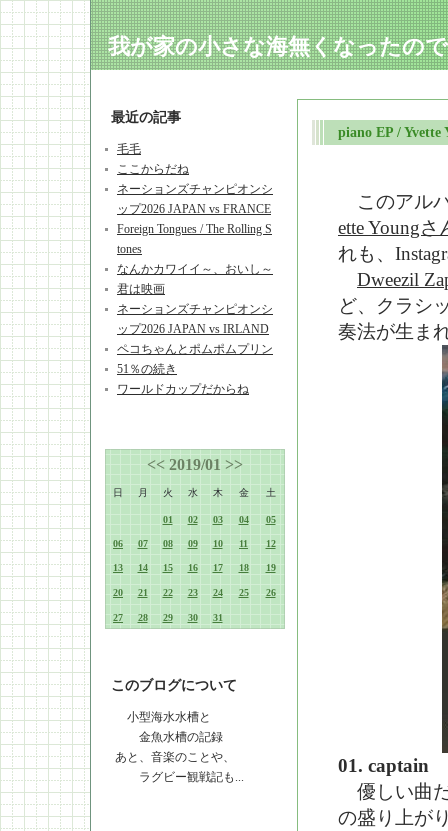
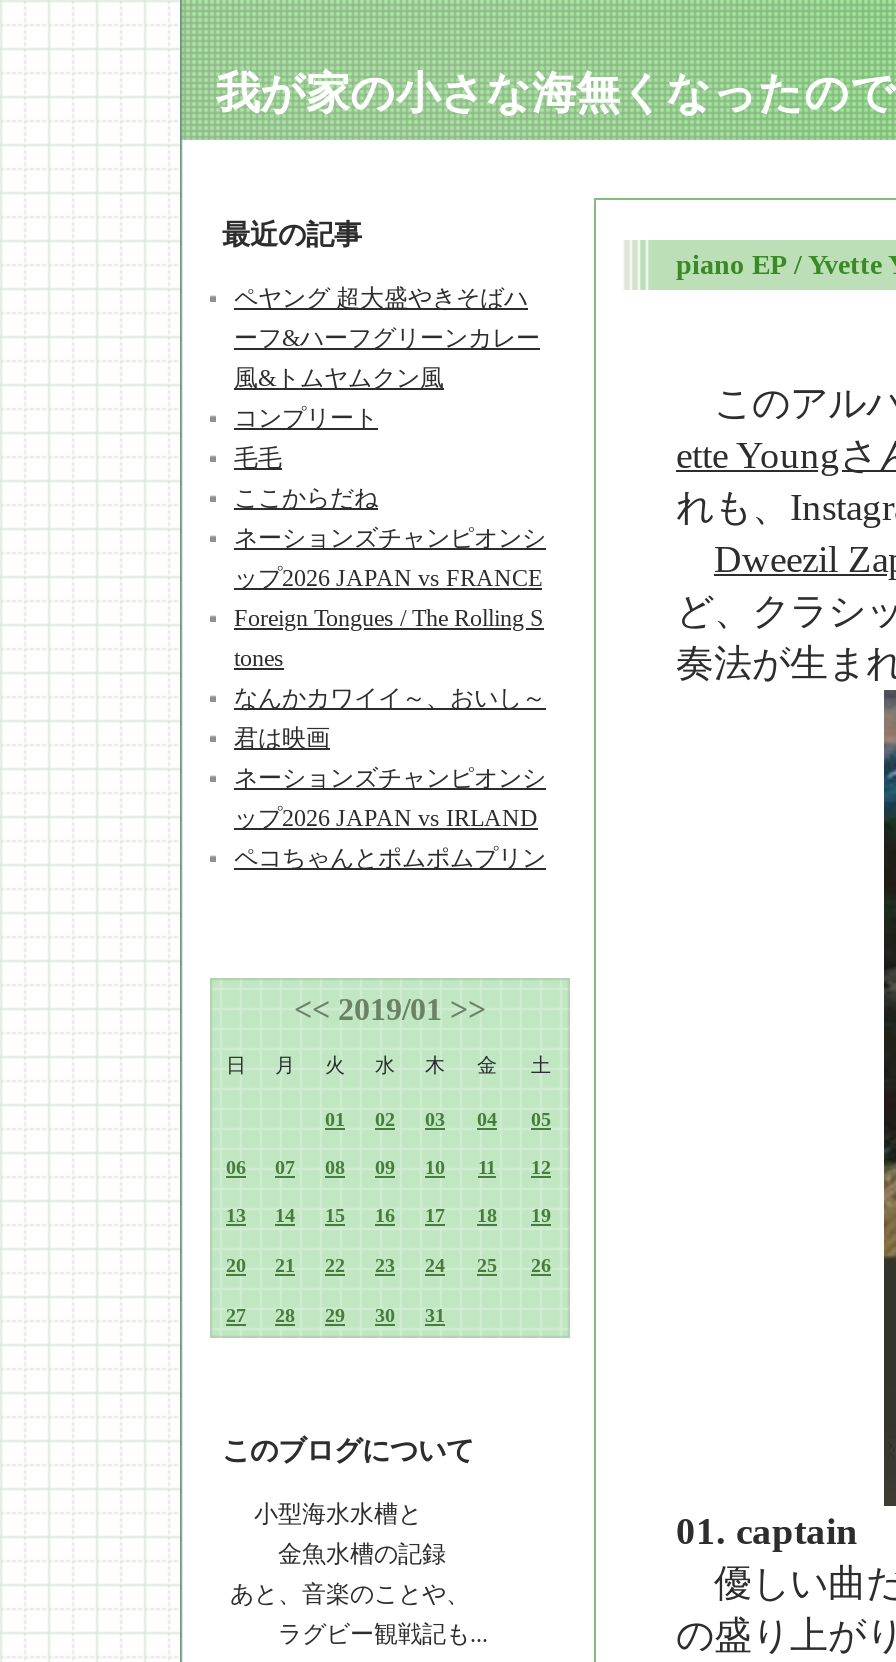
+ ペヤング 超大盛やきそばハ
+ ーフ&ハーフグリーンカレー
+ 風&トムヤムクン風
+ コンプリート

moved down: 毛毛 | ネーションズチャンピオンシ | ップ2026 JAPAN vs FRANCE | ... | ップ2026 JAPAN vs IRLAND | ペコちゃんとポムポムプリン

- 51％の続き
- ワールドカップだからね

moved down: << 2019/01 >> | 日 | 月 | ... | あと、音楽のことや、 | ラグビー観戦記も...
